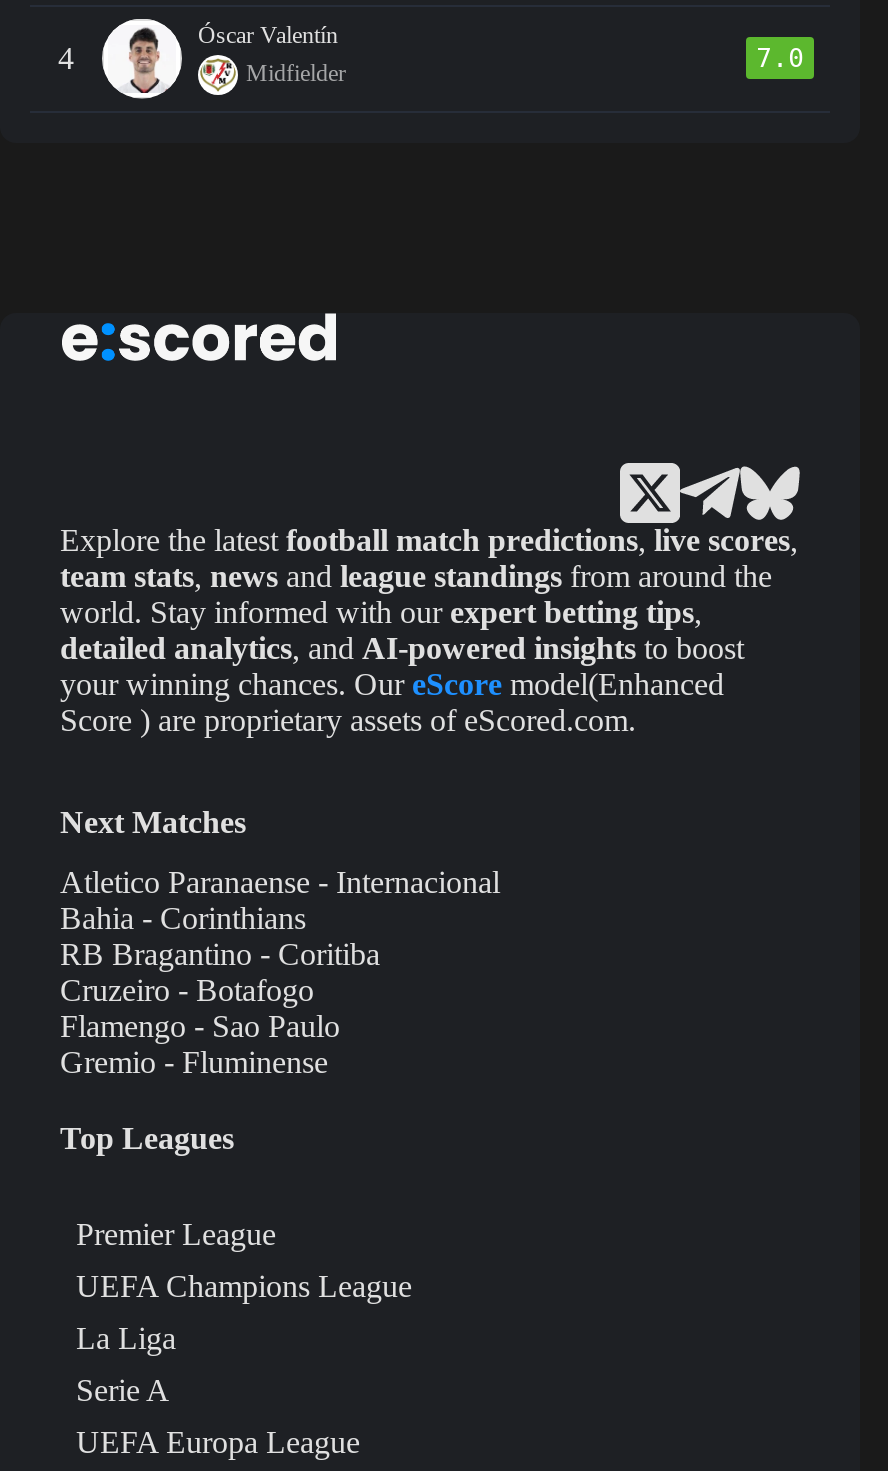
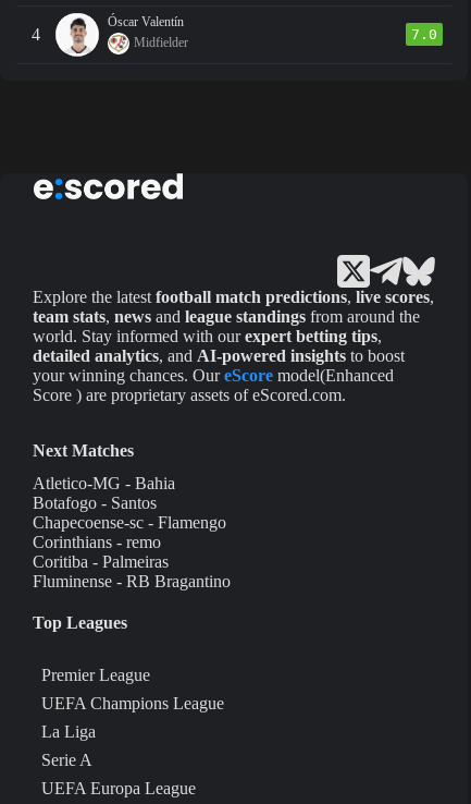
- Atletico Paranaense - Internacional
- Bahia - Corinthians
- RB Bragantino - Coritiba
- Cruzeiro - Botafogo
- Flamengo - Sao Paulo
- Gremio - Fluminense
+ Atletico-MG - Bahia
+ Botafogo - Santos
+ Chapecoense-sc - Flamengo
+ Corinthians - remo
+ Coritiba - Palmeiras
+ Fluminense - RB Bragantino
